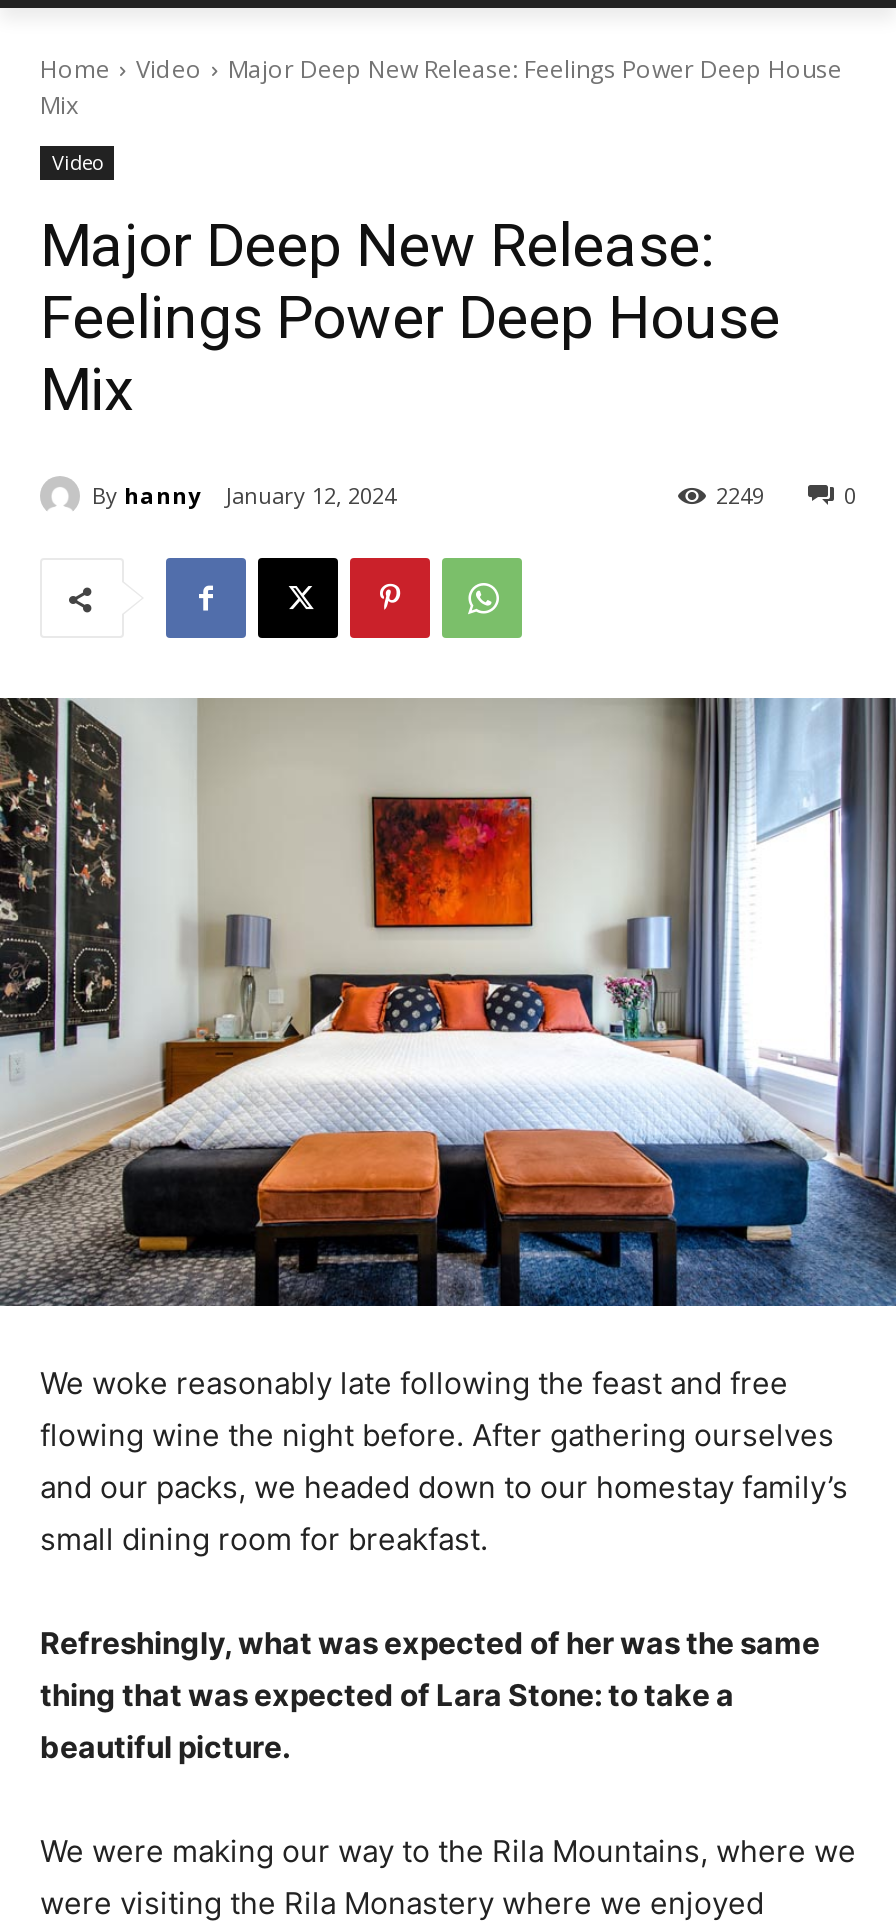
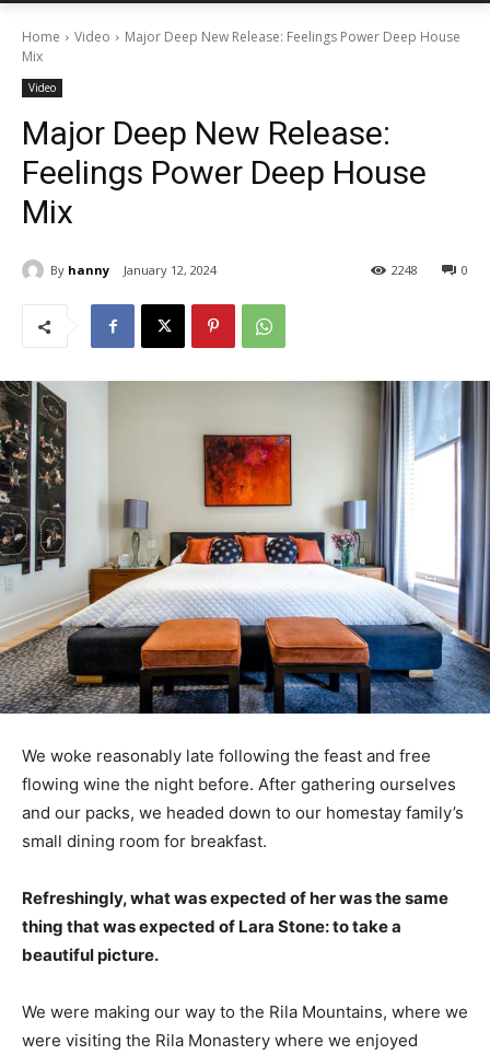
- 2249
+ 2248
